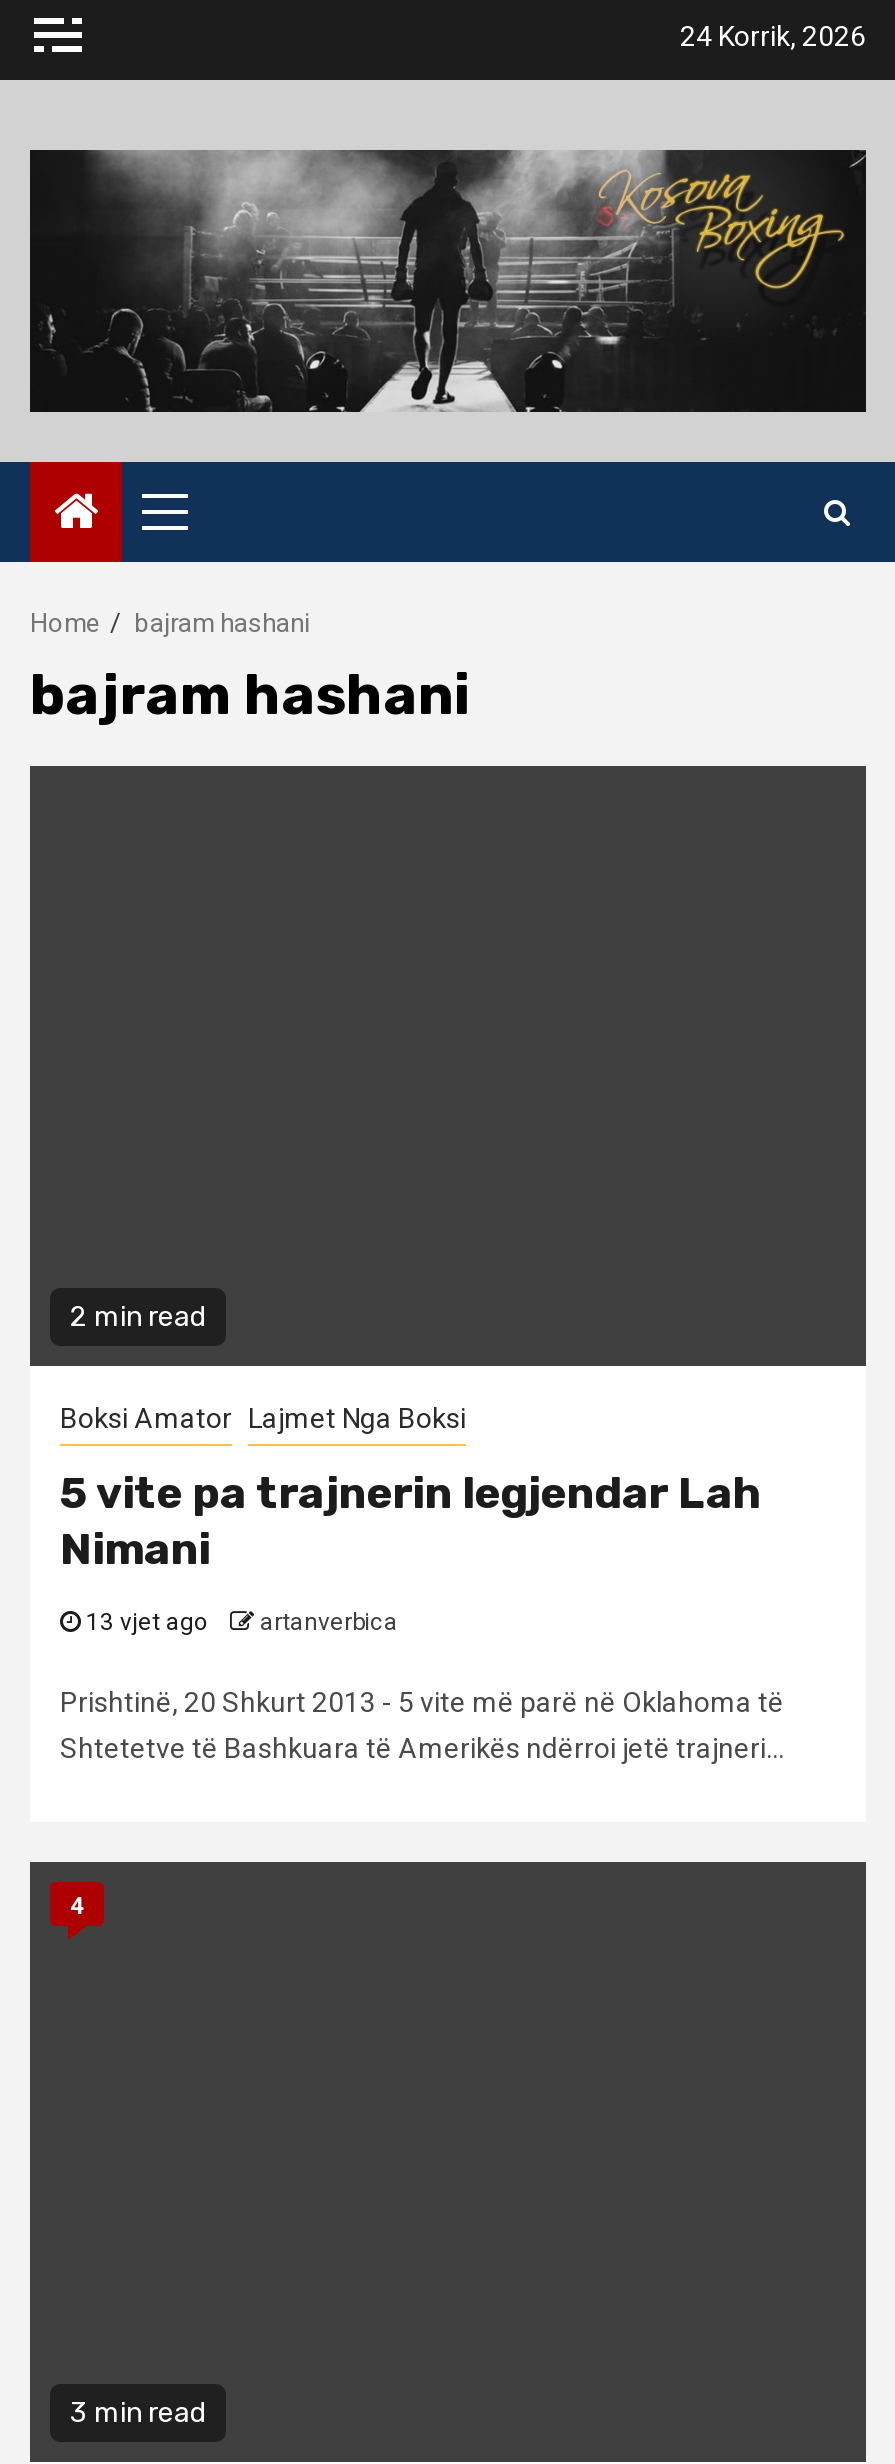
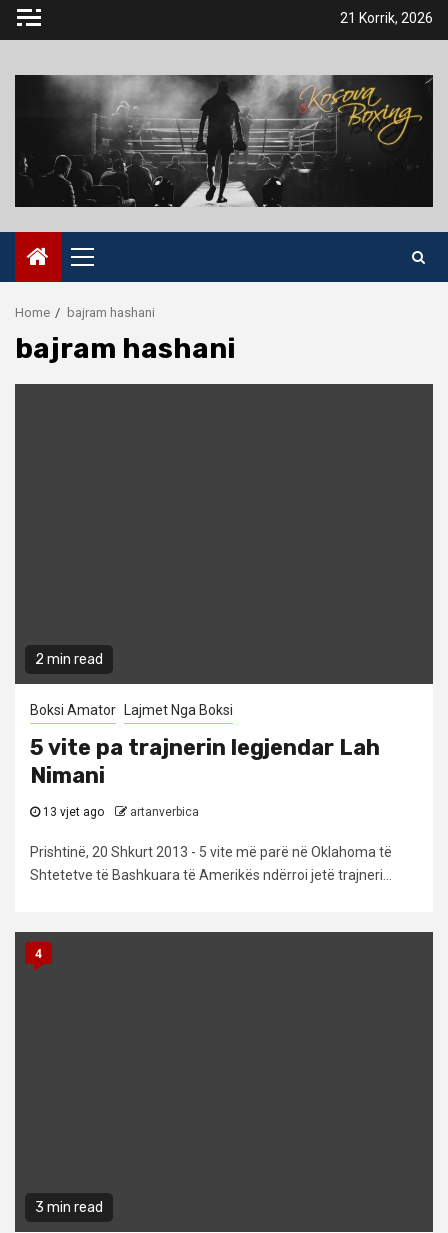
- 24 Korrik, 2026
+ 21 Korrik, 2026
